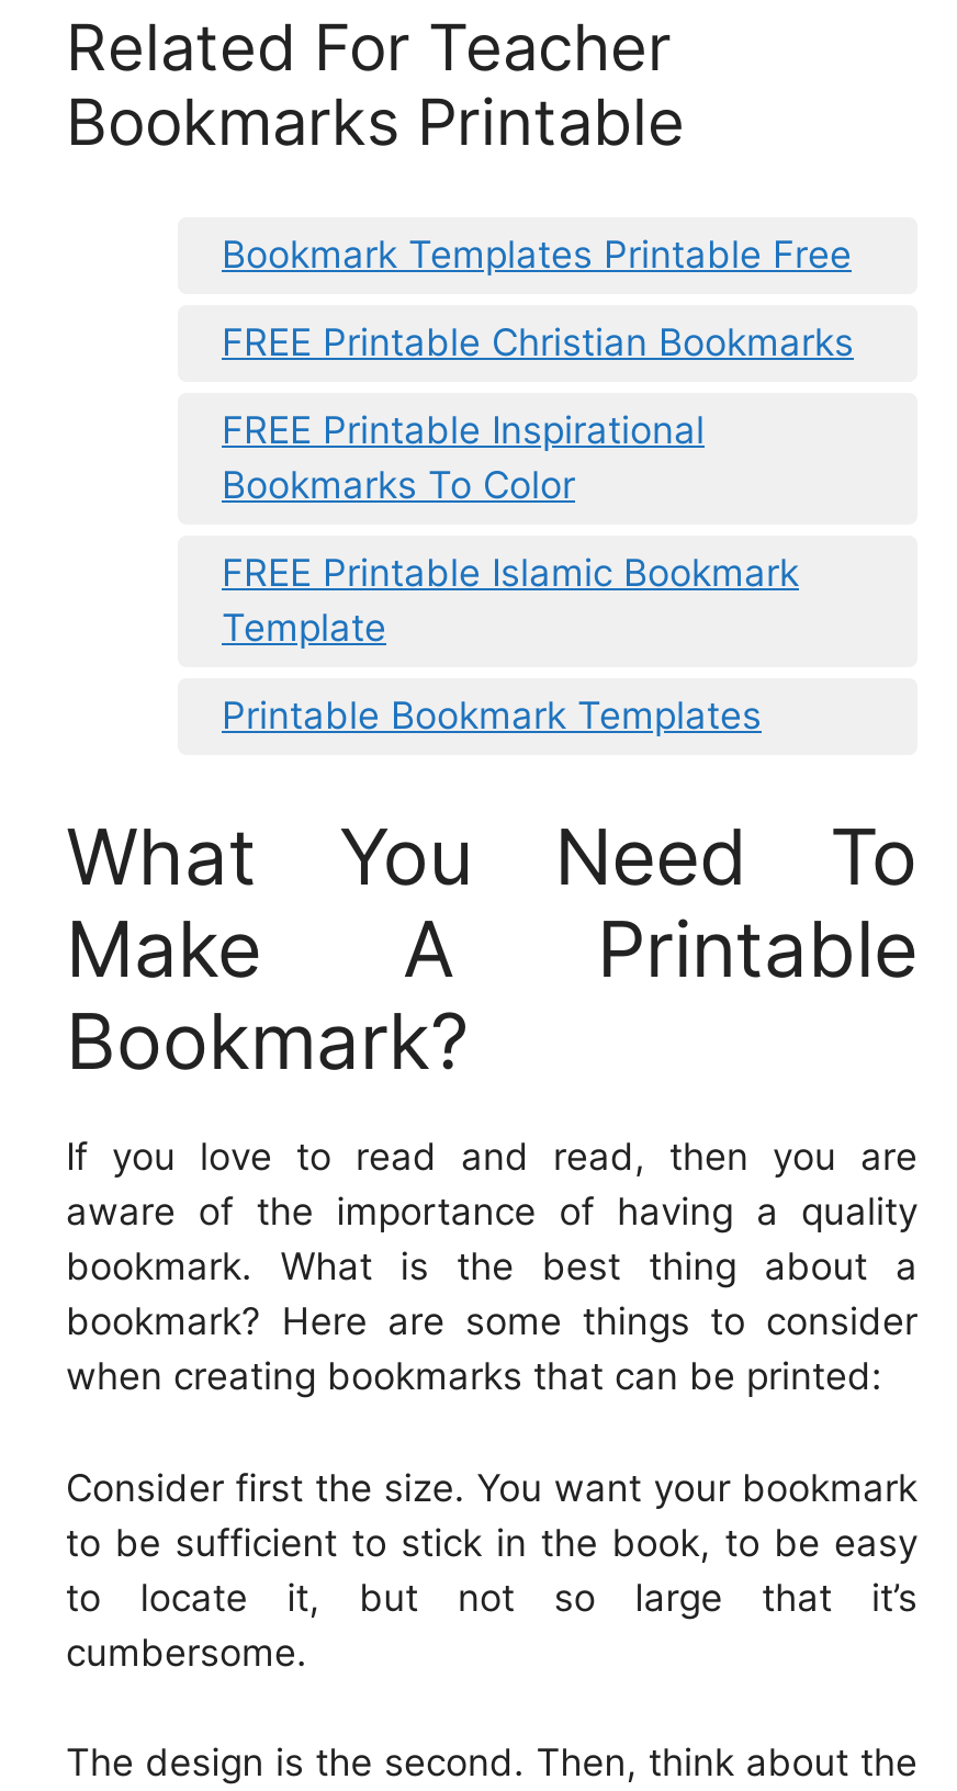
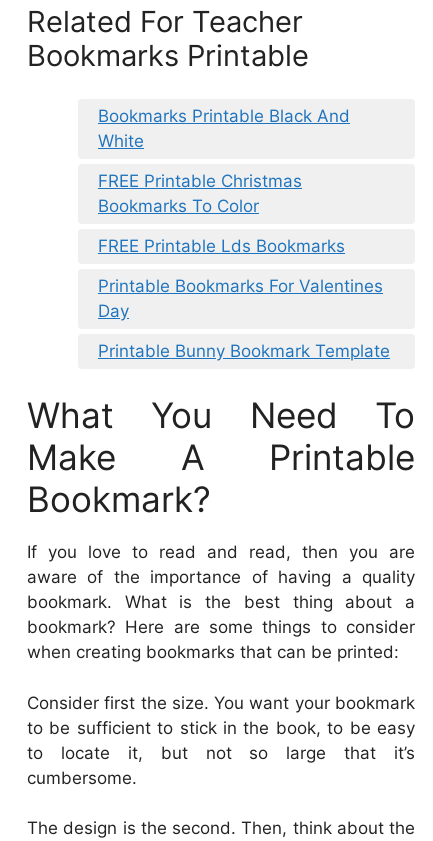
- Bookmark Templates Printable Free
- FREE Printable Christian Bookmarks
- FREE Printable Inspirational
+ Bookmarks Printable Black And
+ White
+ FREE Printable Christmas

- FREE Printable Islamic Bookmark
- Template
- Printable Bookmark Templates
+ FREE Printable Lds Bookmarks
+ Printable Bookmarks For Valentines
+ Day
+ Printable Bunny Bookmark Template
